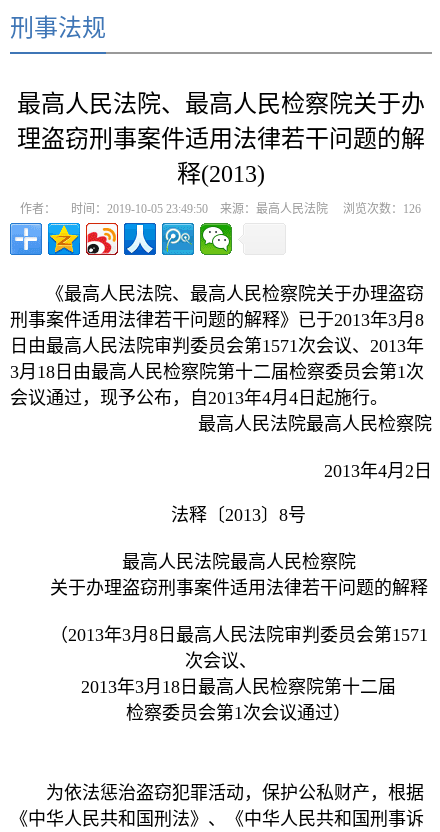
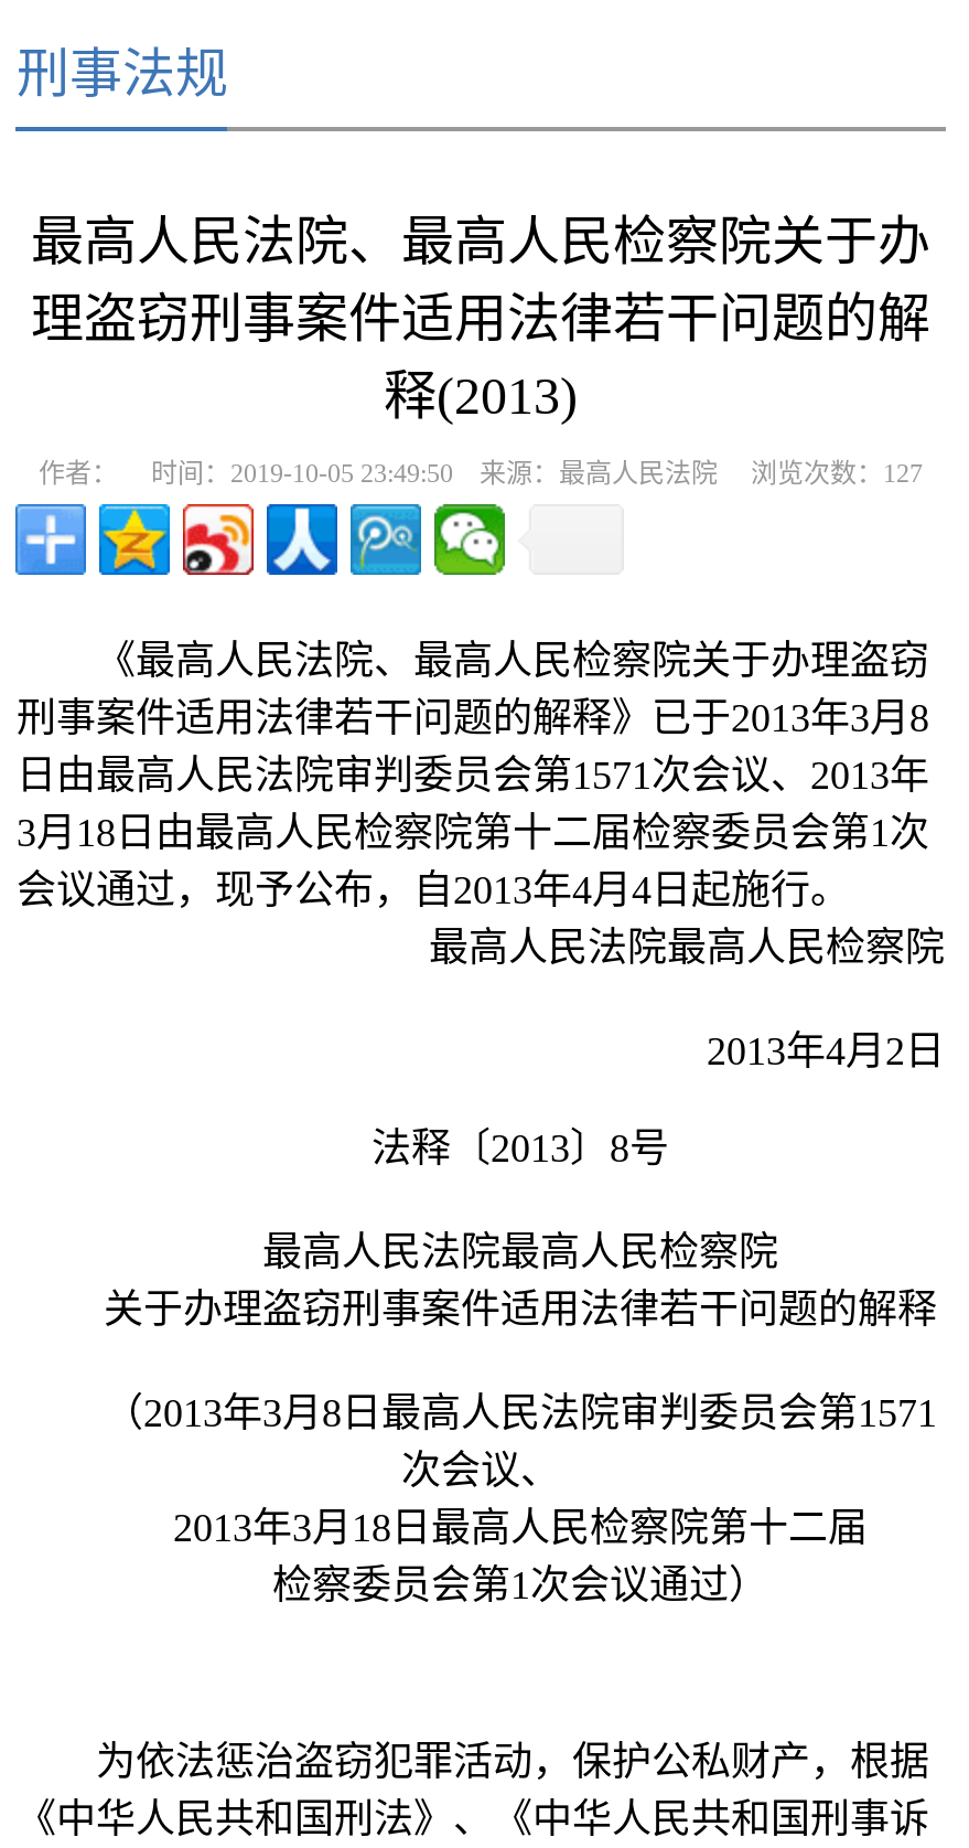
- 作者： 时间：2019-10-05 23:49:50 来源：最高人民法院 浏览次数：126
+ 作者： 时间：2019-10-05 23:49:50 来源：最高人民法院 浏览次数：127
